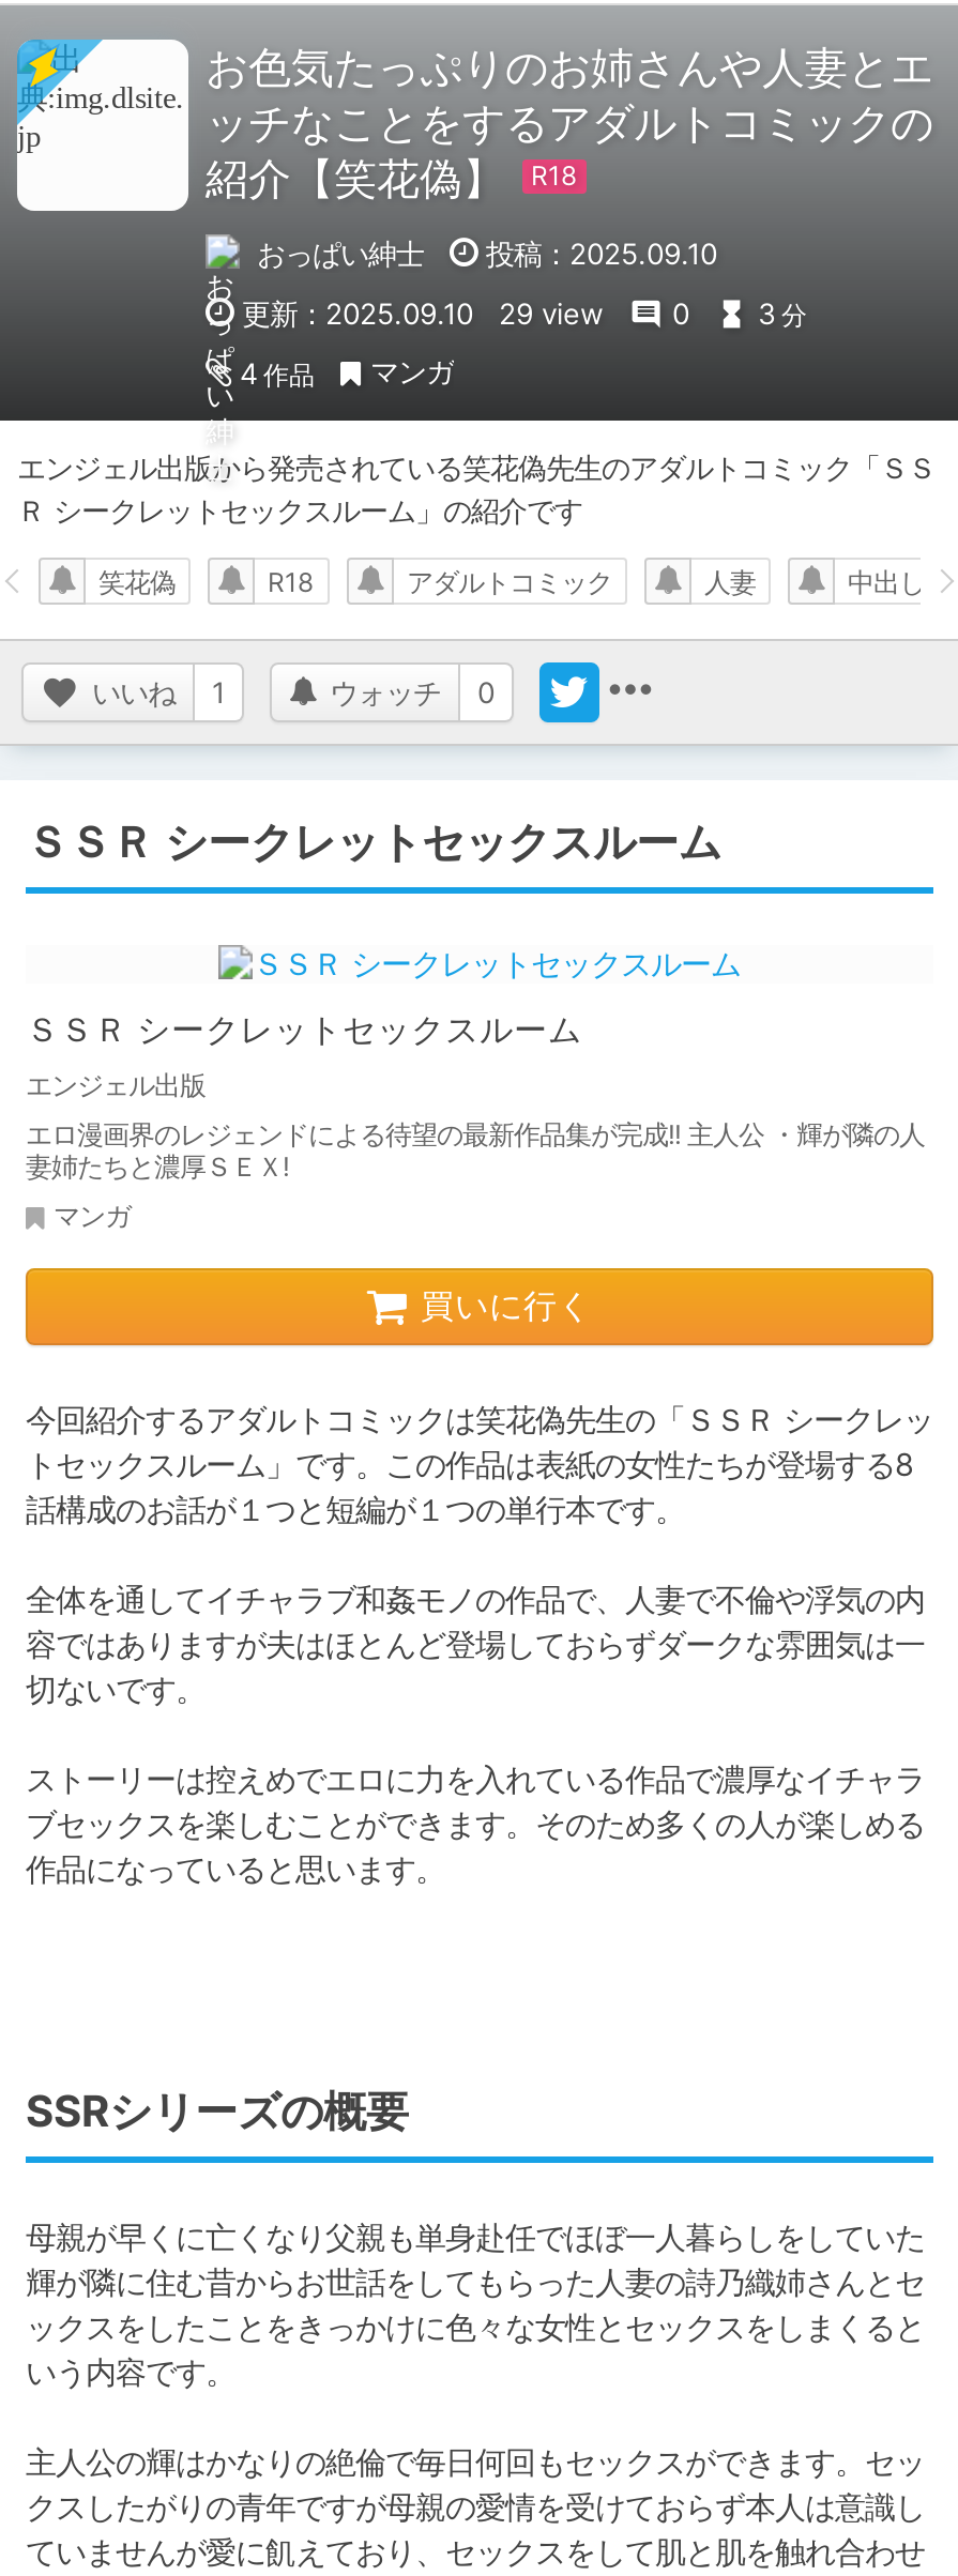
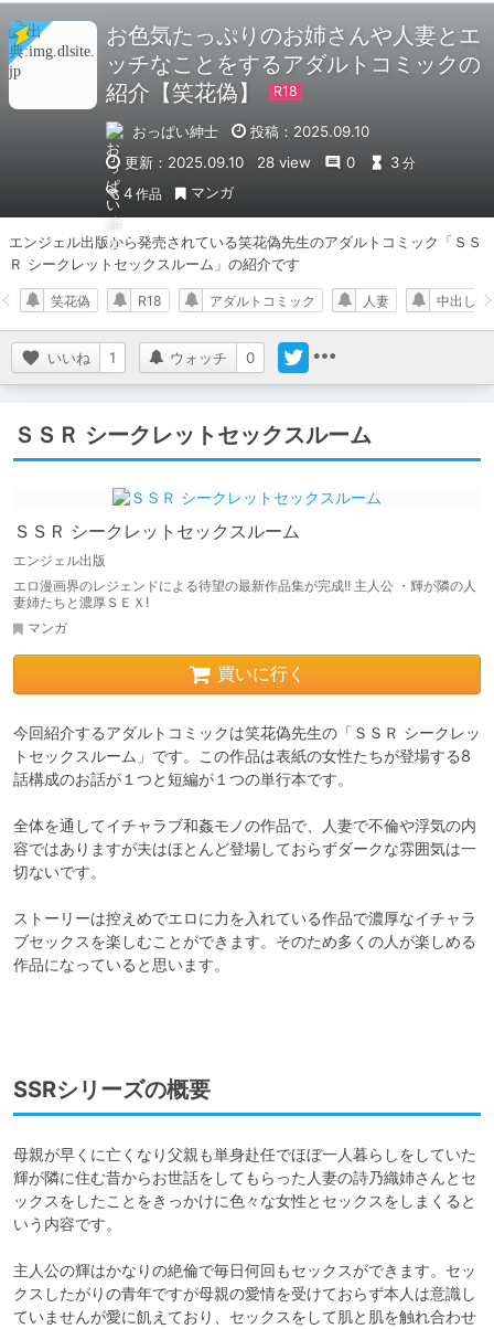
- 更新：2025.09.10 29 view 0 3 分
+ 更新：2025.09.10 28 view 0 3 分
